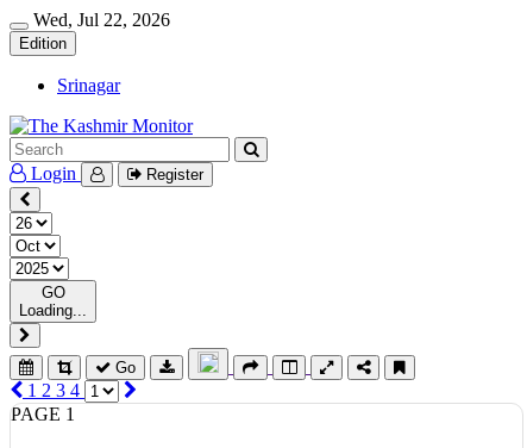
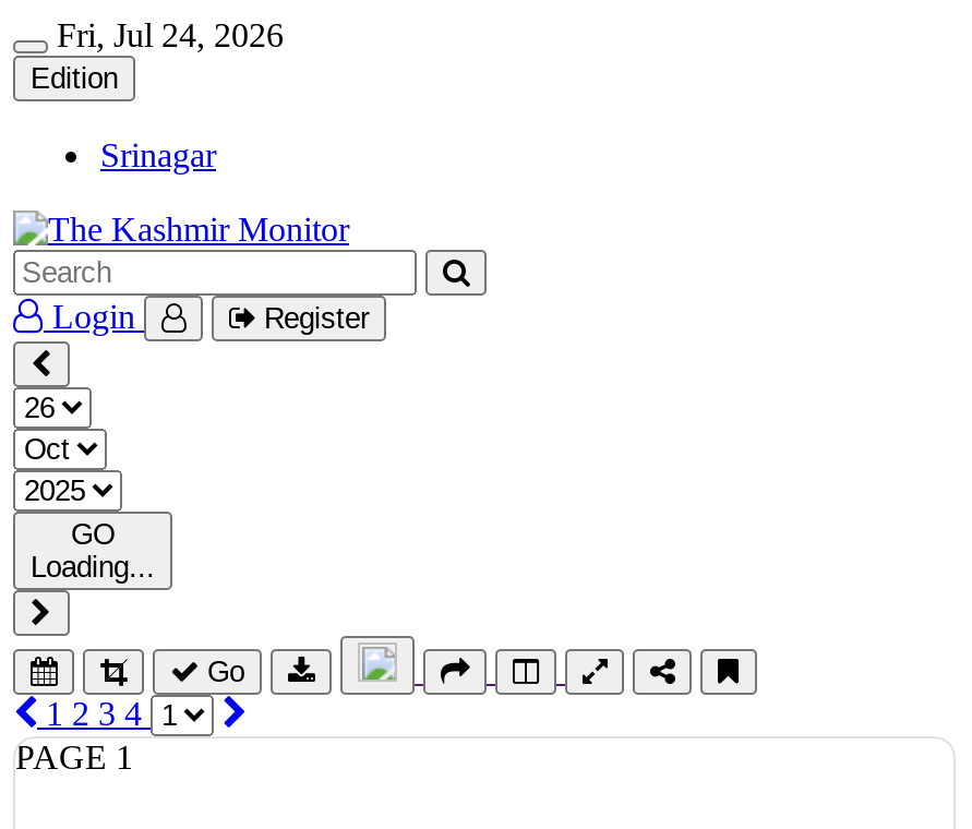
- Wed, Jul 22, 2026
+ Fri, Jul 24, 2026
